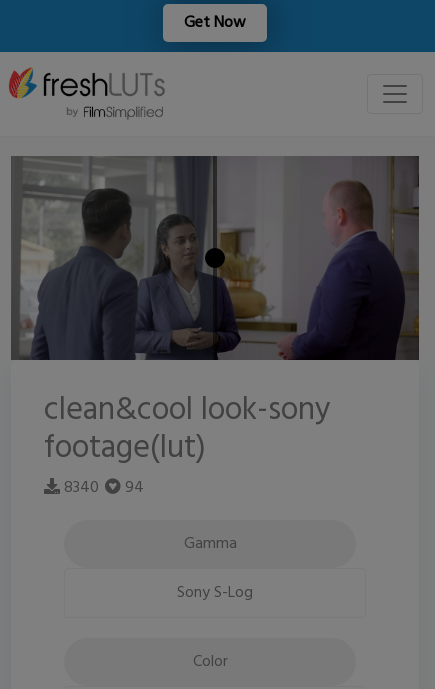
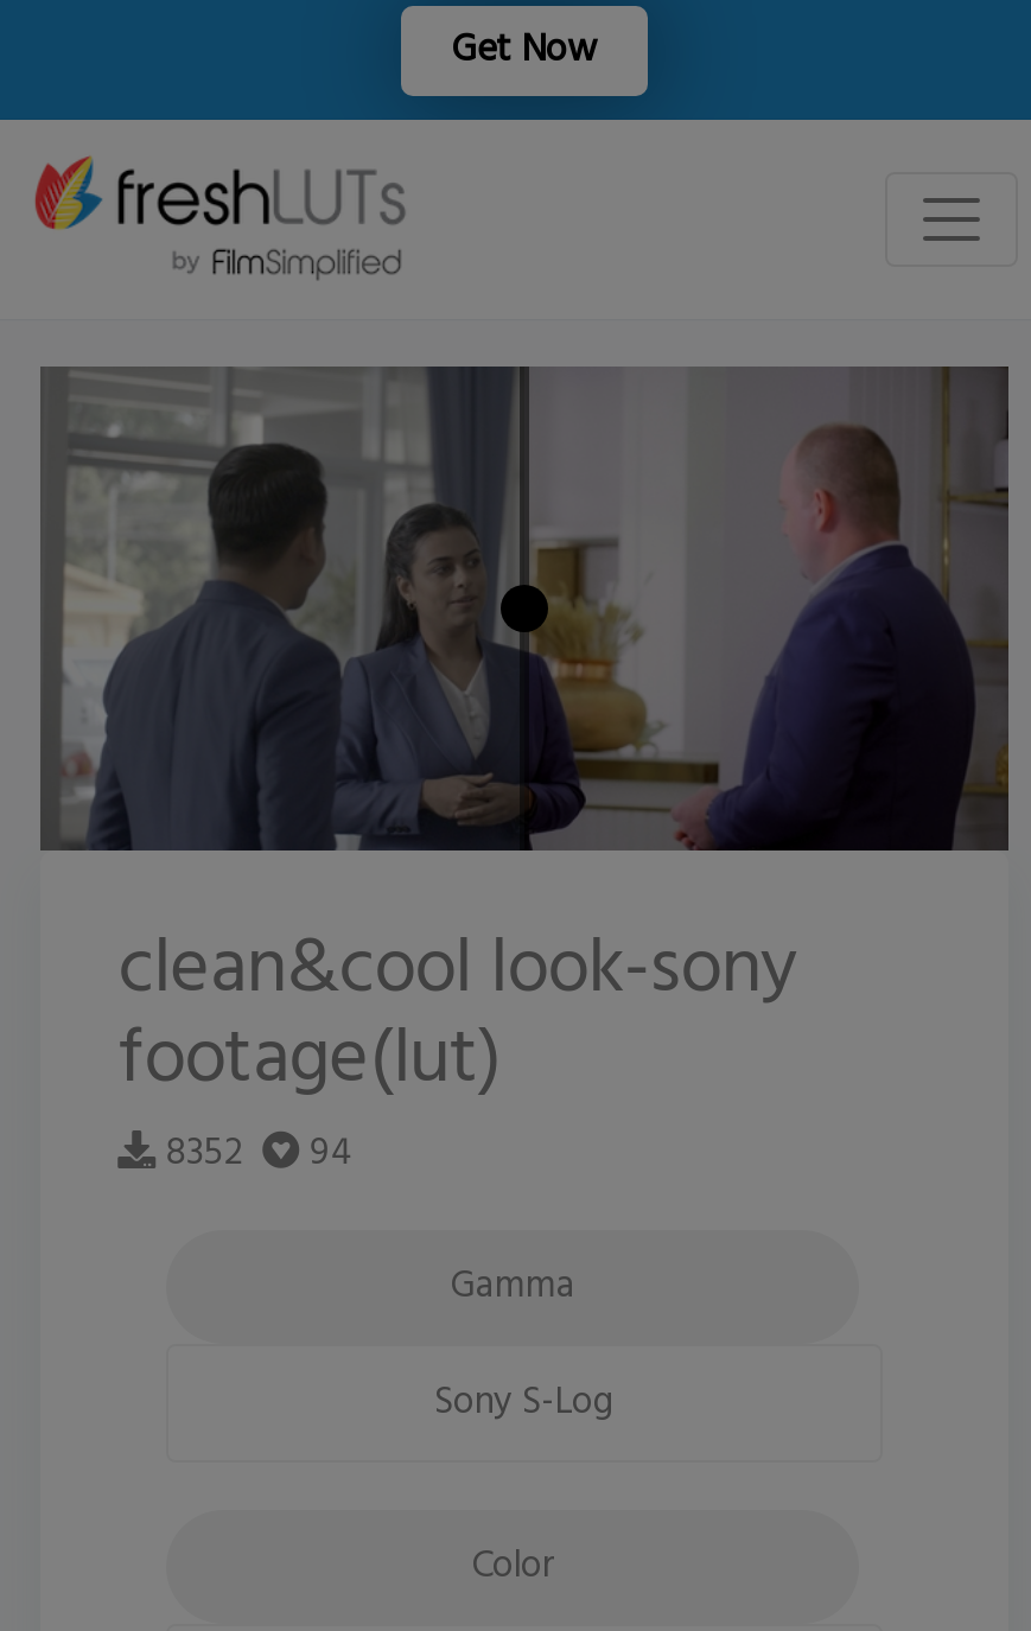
- 8340 94
+ 8352 94
